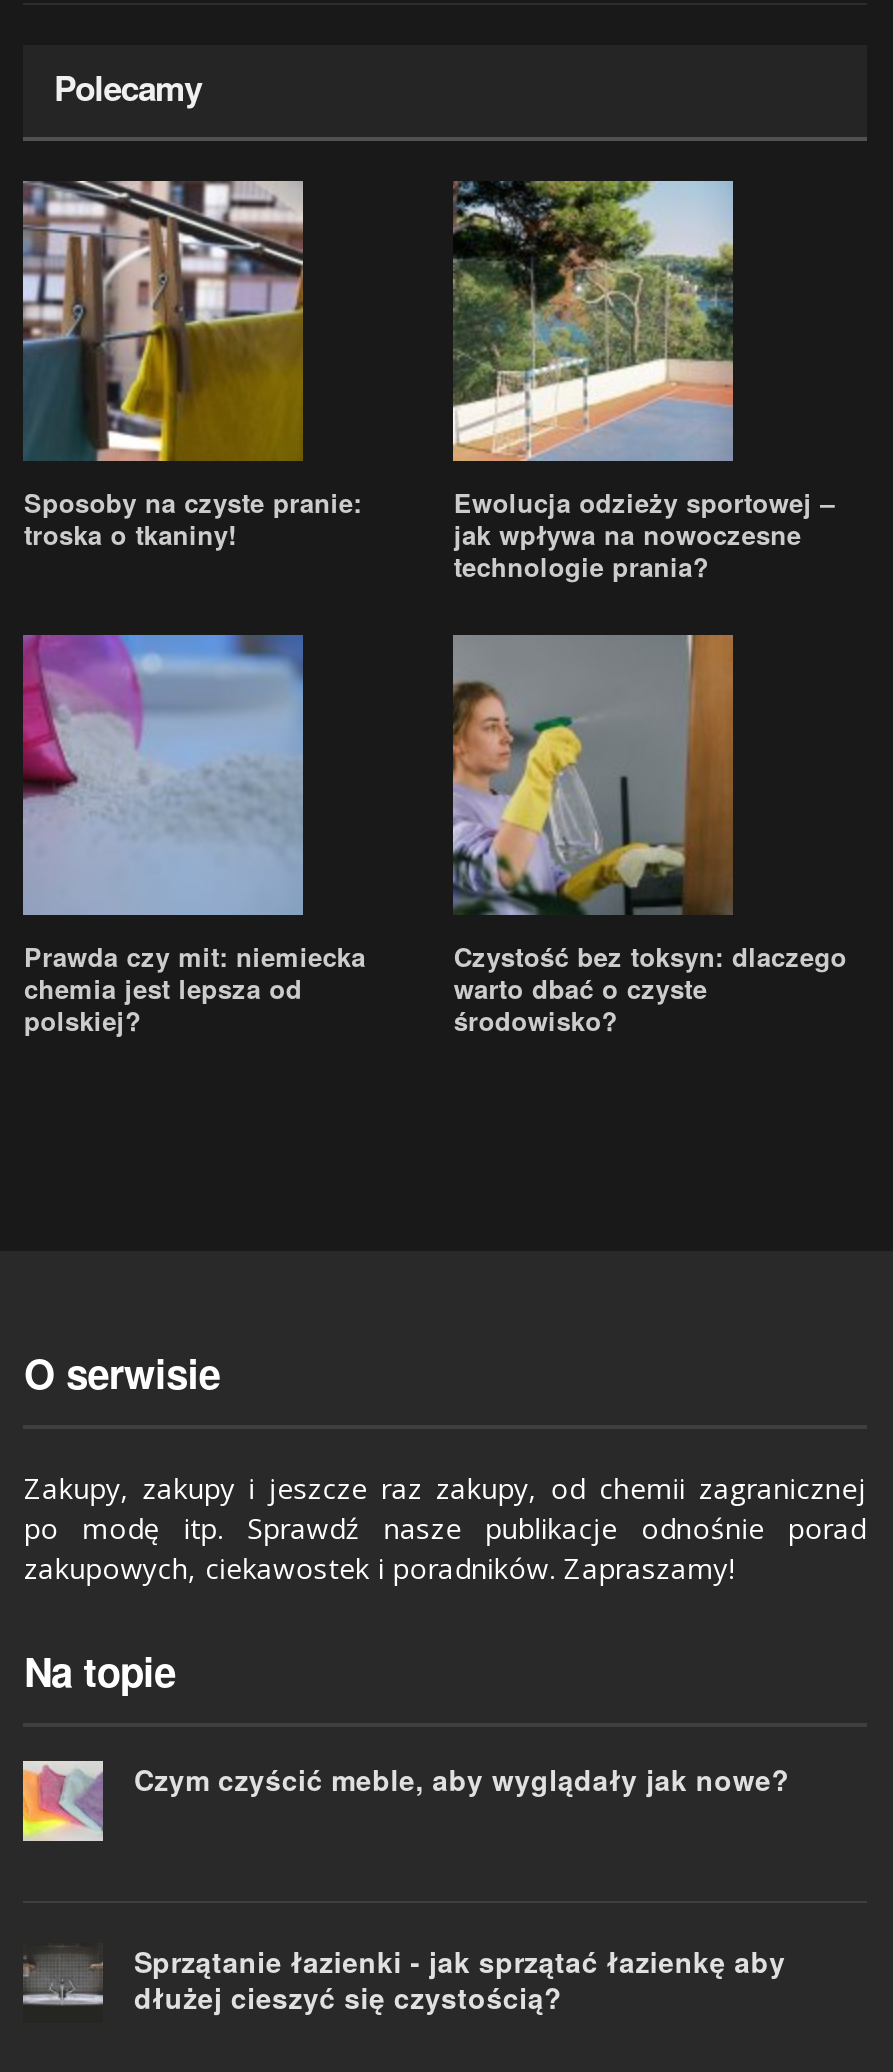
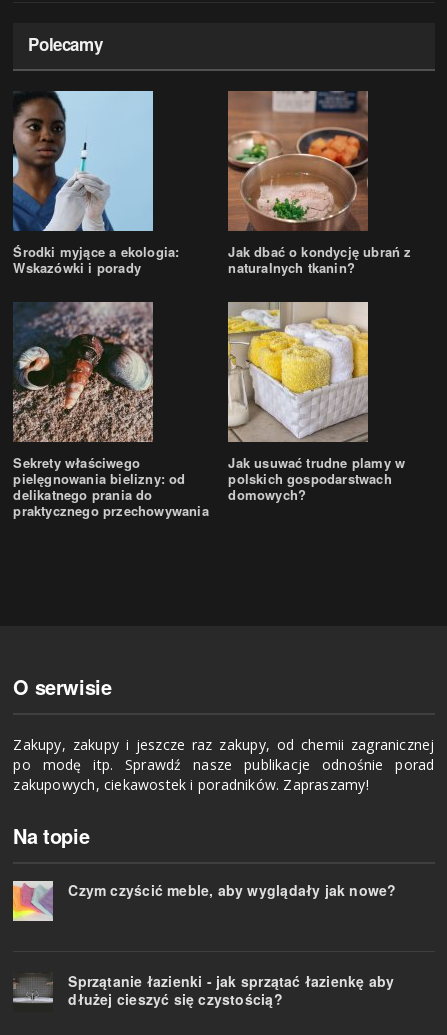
- [image]
- Sposoby na czyste pranie:
- troska o tkaniny!
+ [image]
+ Środki myjące a ekologia:
+ Wskazówki i porady

- [image]
- Ewolucja odzieży sportowej –
- jak wpływa na nowoczesne
- technologie prania?
+ [image]
+ Jak dbać o kondycję ubrań z
+ naturalnych tkanin?

- [image]
- Prawda czy mit: niemiecka
- chemia jest lepsza od
- polskiej?
+ [image]
+ Sekrety właściwego
+ pielęgnowania bielizny: od
+ delikatnego prania do
+ praktycznego przechowywania

- [image]
- Czystość bez toksyn: dlaczego
- warto dbać o czyste
- środowisko?
+ [image]
+ Jak usuwać trudne plamy w
+ polskich gospodarstwach
+ domowych?
